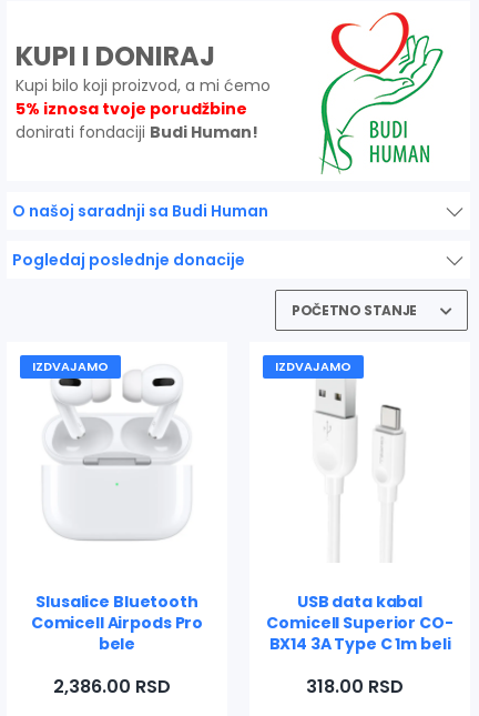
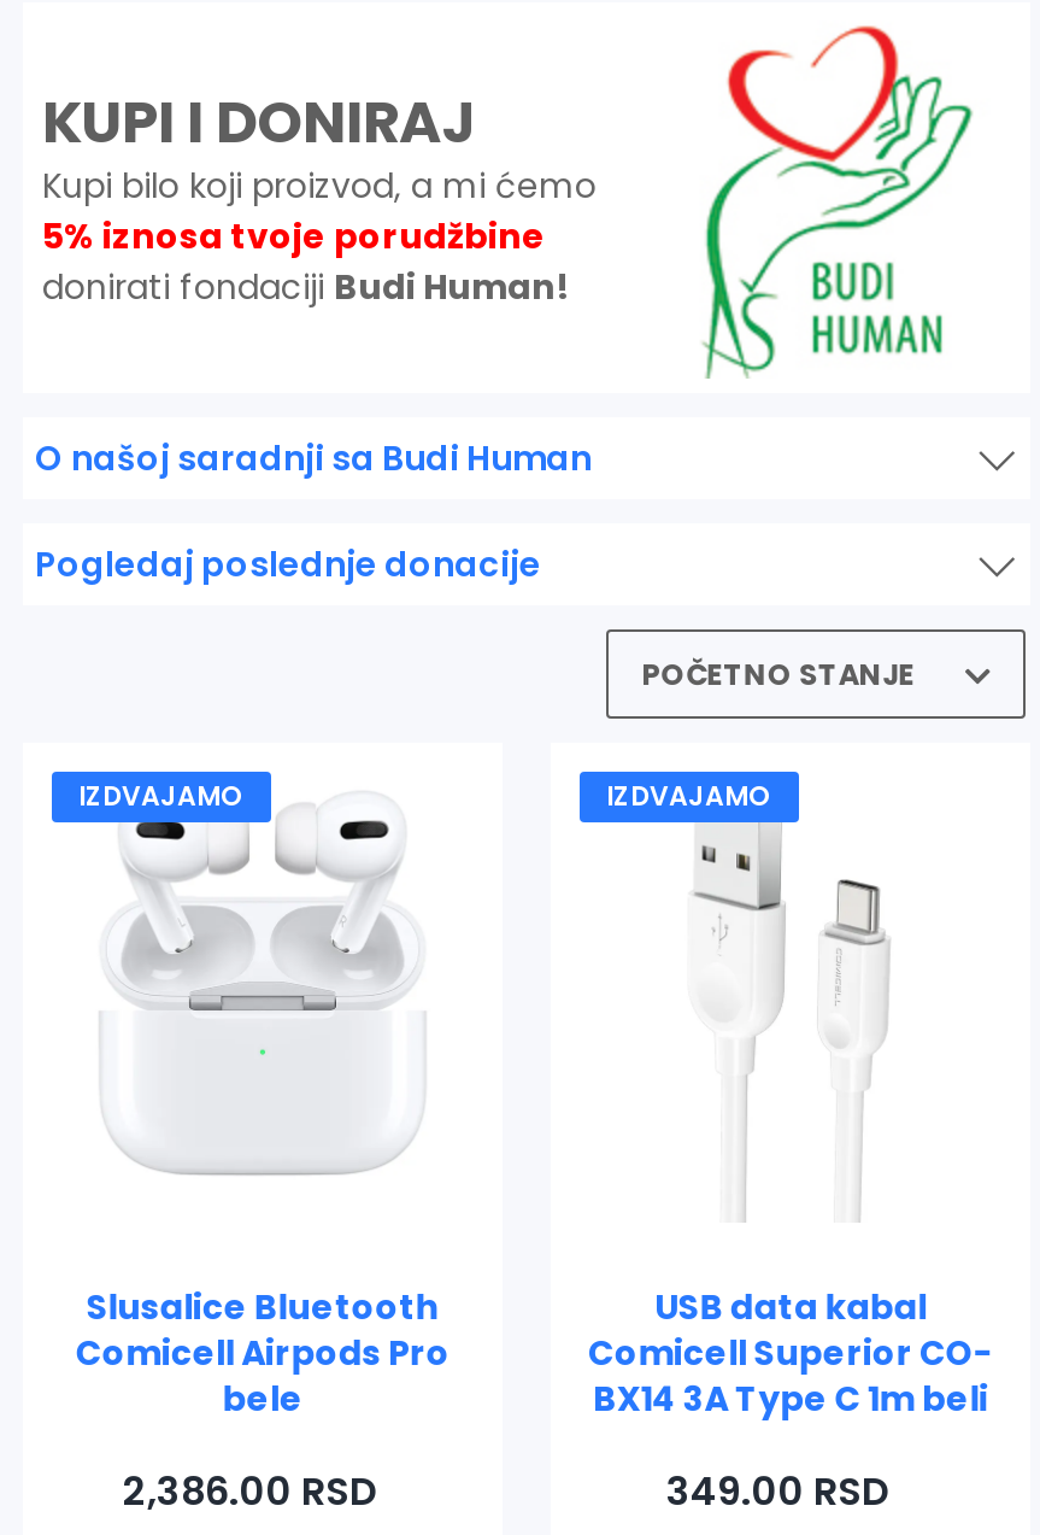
- 318.00 RSD
+ 349.00 RSD
